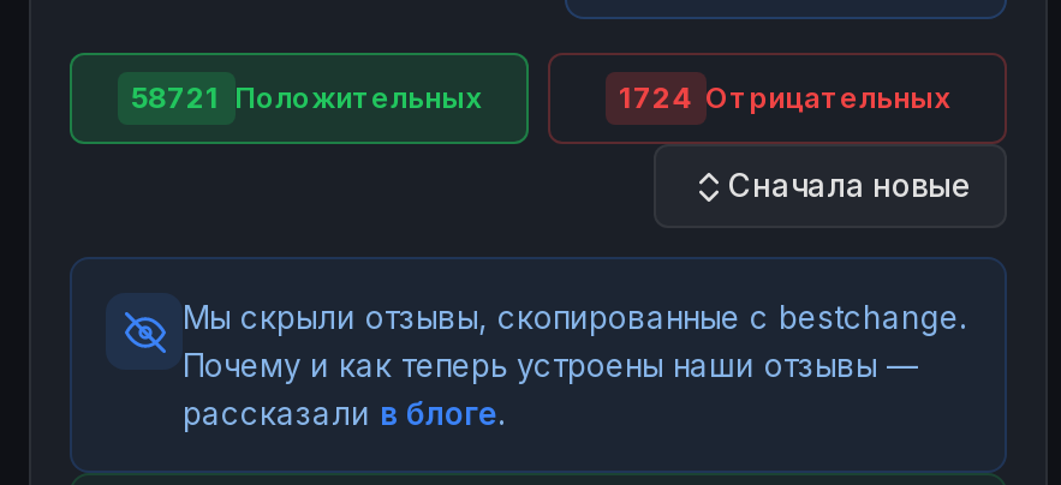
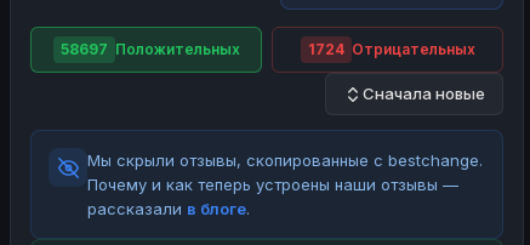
- 58721 Положительных
+ 58697 Положительных
